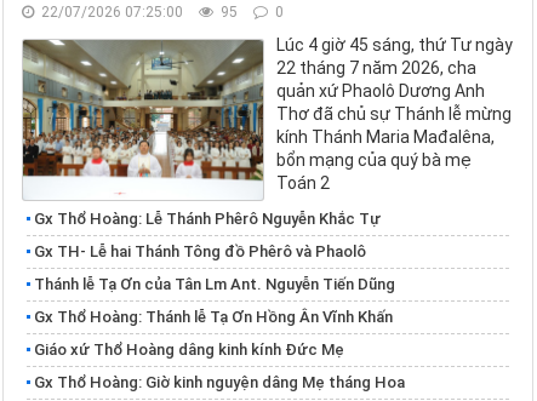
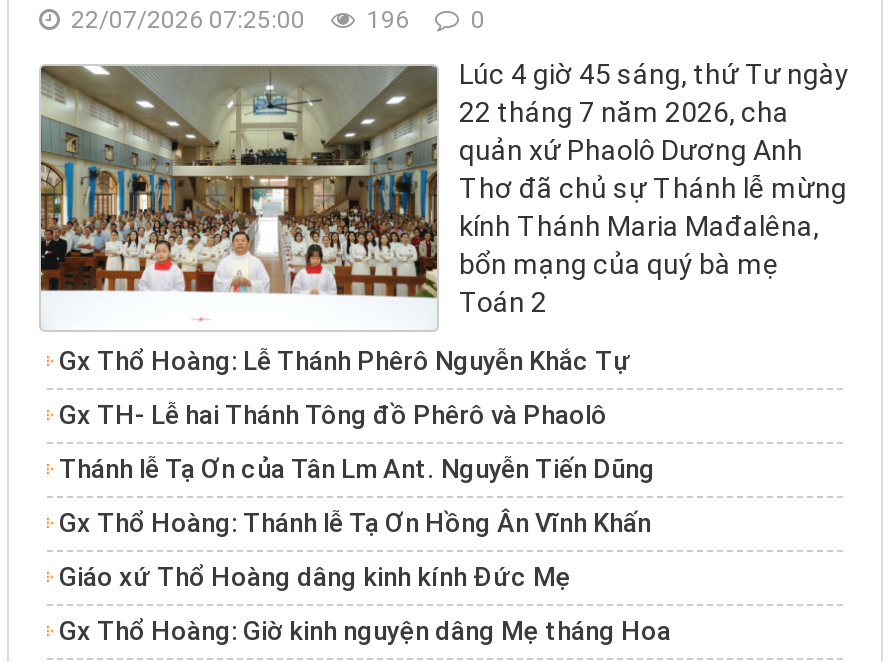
- 22/07/2026 07:25:00 95 0
+ 22/07/2026 07:25:00 196 0
